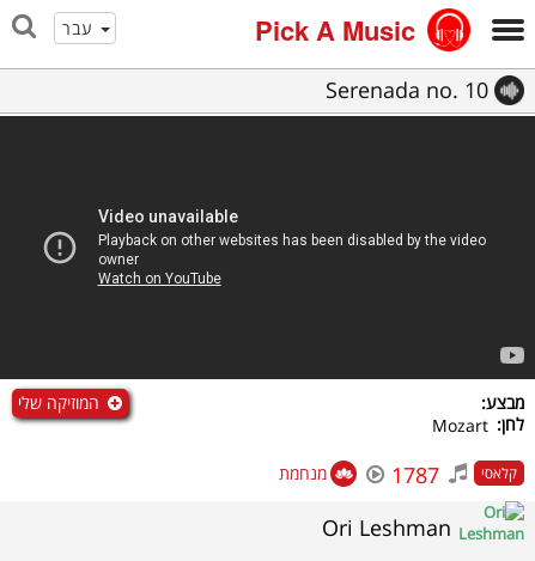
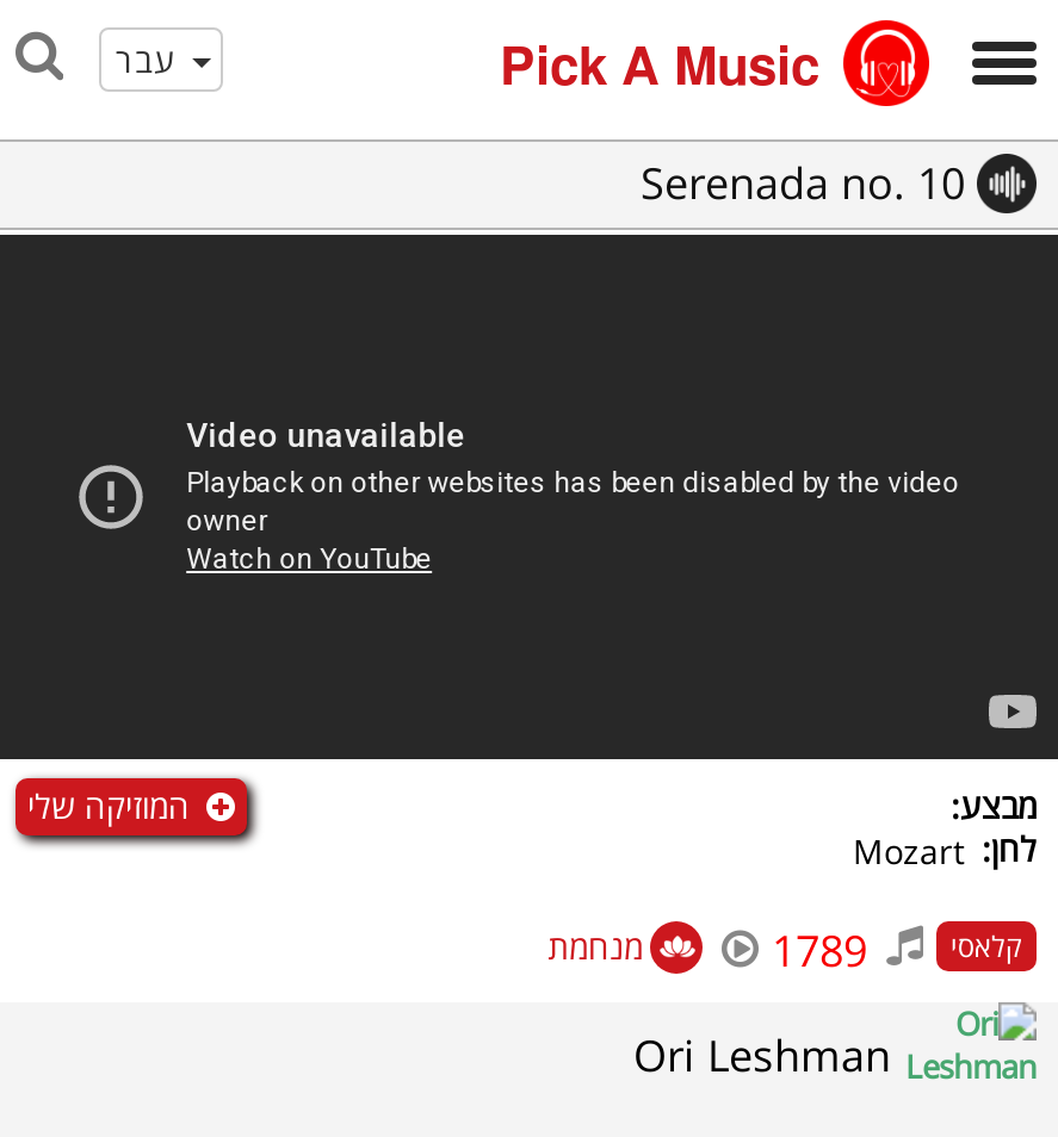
- 1787
+ 1789
